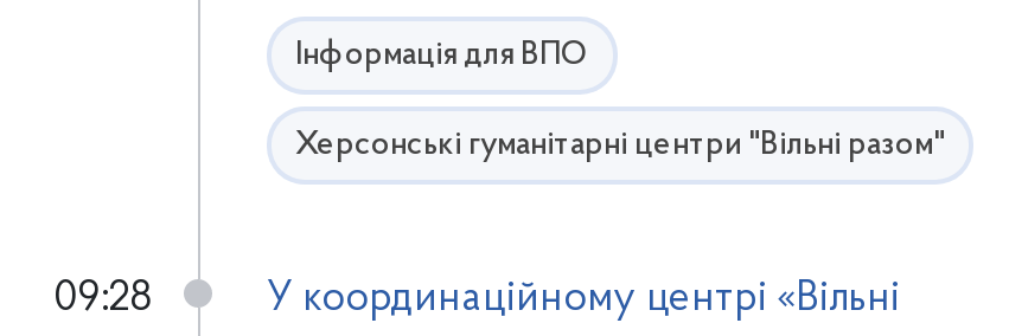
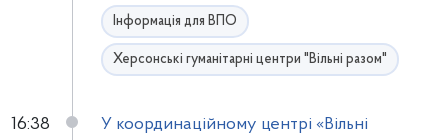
- 09:28
+ 16:38
